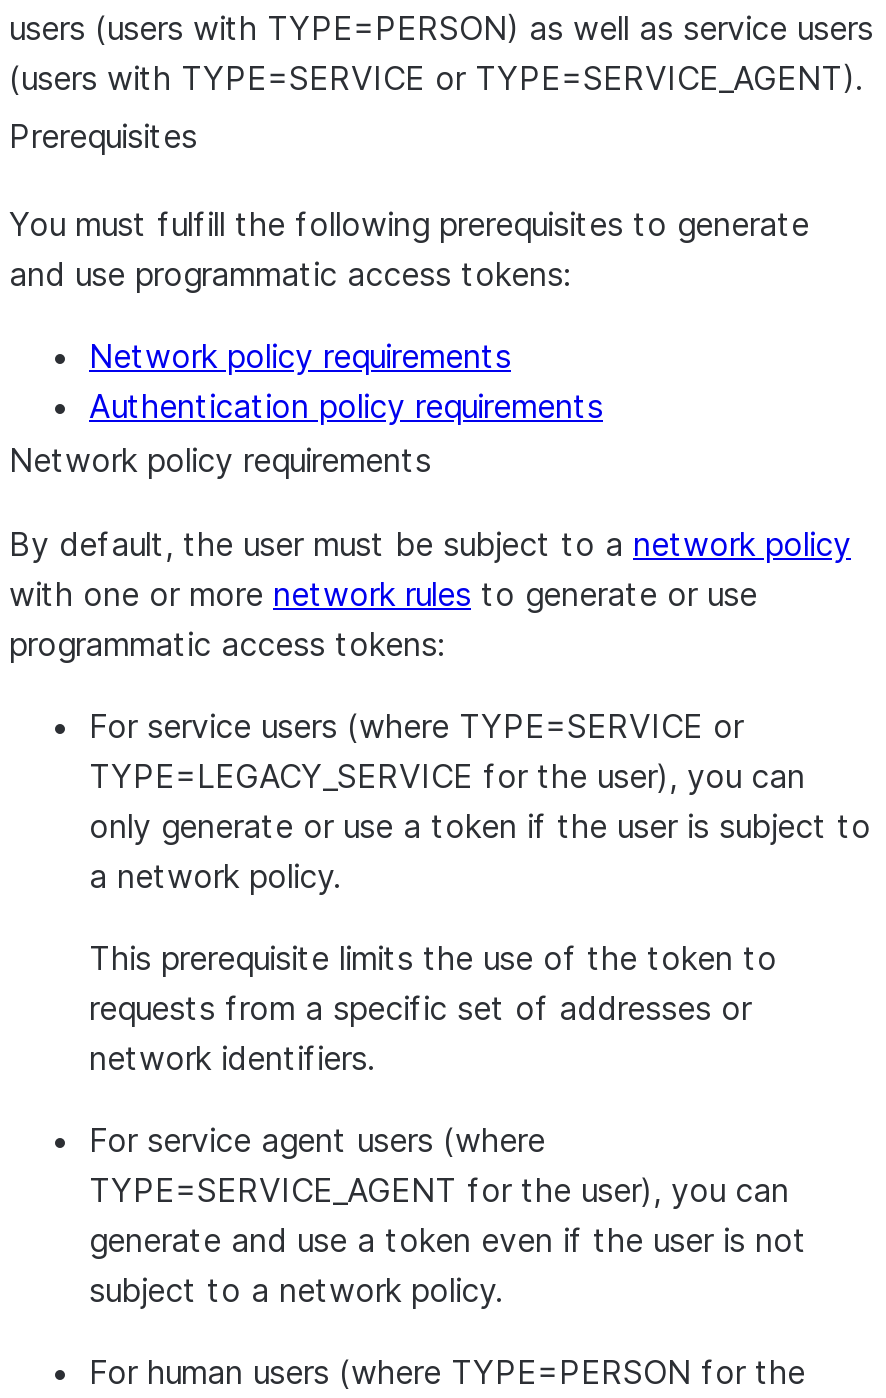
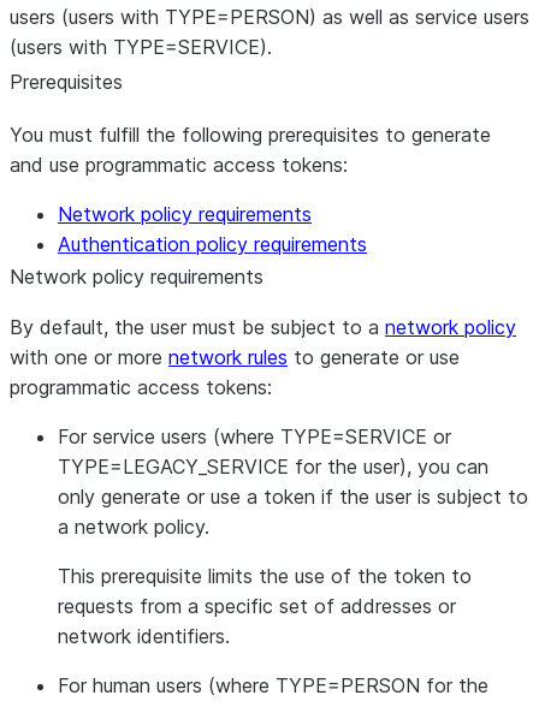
- (users with TYPE=SERVICE or TYPE=SERVICE_AGENT).
+ (users with TYPE=SERVICE).

- For service agent users (where
- TYPE=SERVICE_AGENT for the user), you can
- generate and use a token even if the user is not
- subject to a network policy.
